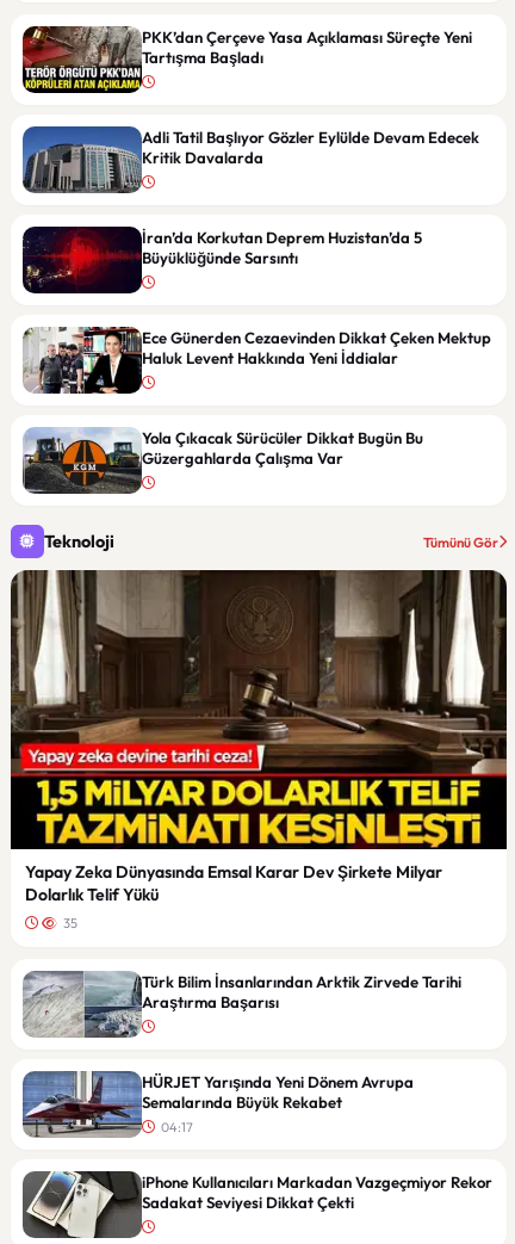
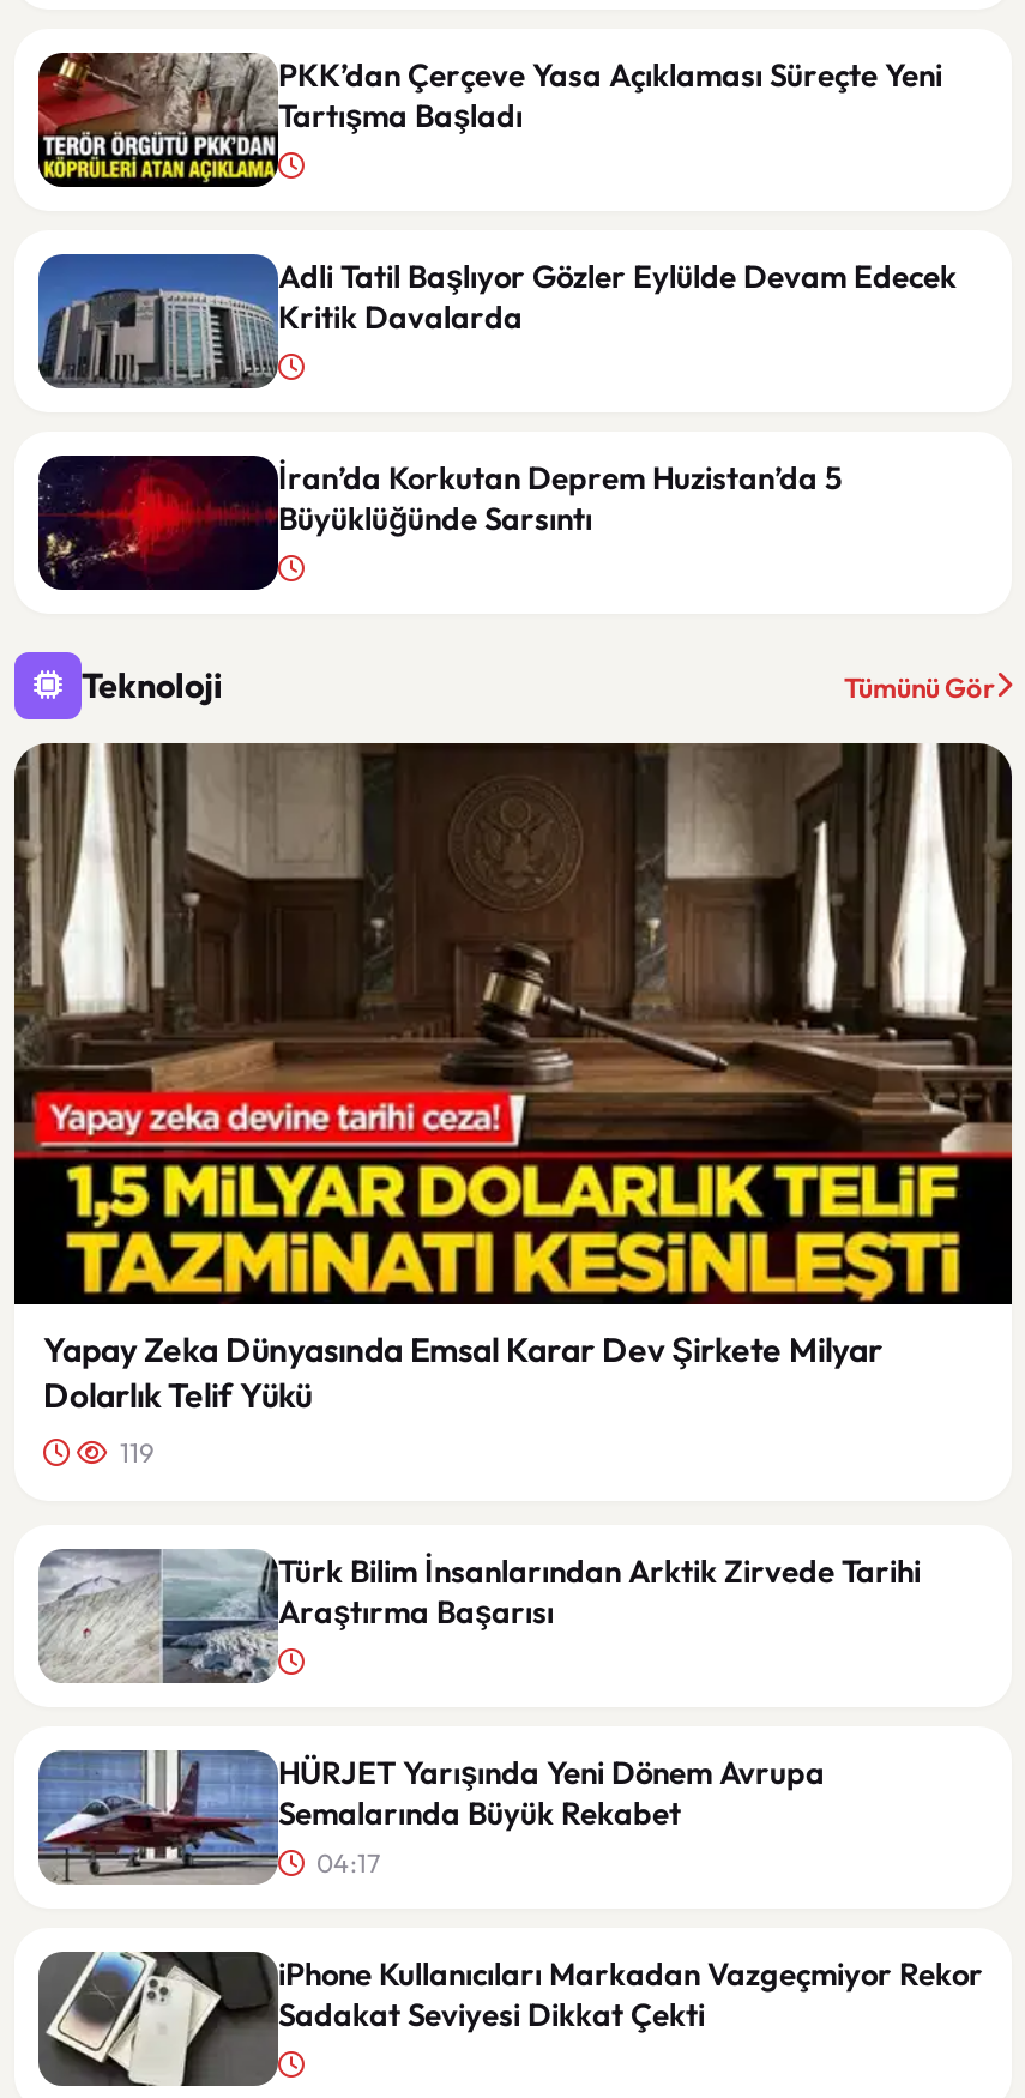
- [image]
- Ece Günerden Cezaevinden Dikkat Çeken Mektup
- Haluk Levent Hakkında Yeni İddialar

- [image]
- Yola Çıkacak Sürücüler Dikkat Bugün Bu
- Güzergahlarda Çalışma Var

- 35
+ 119
